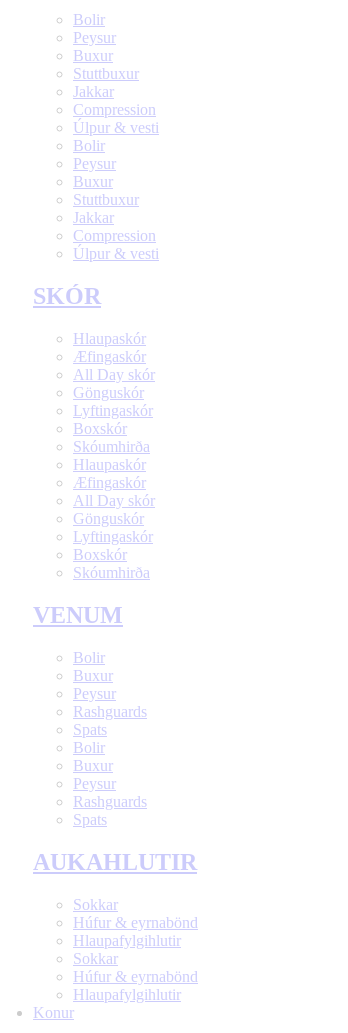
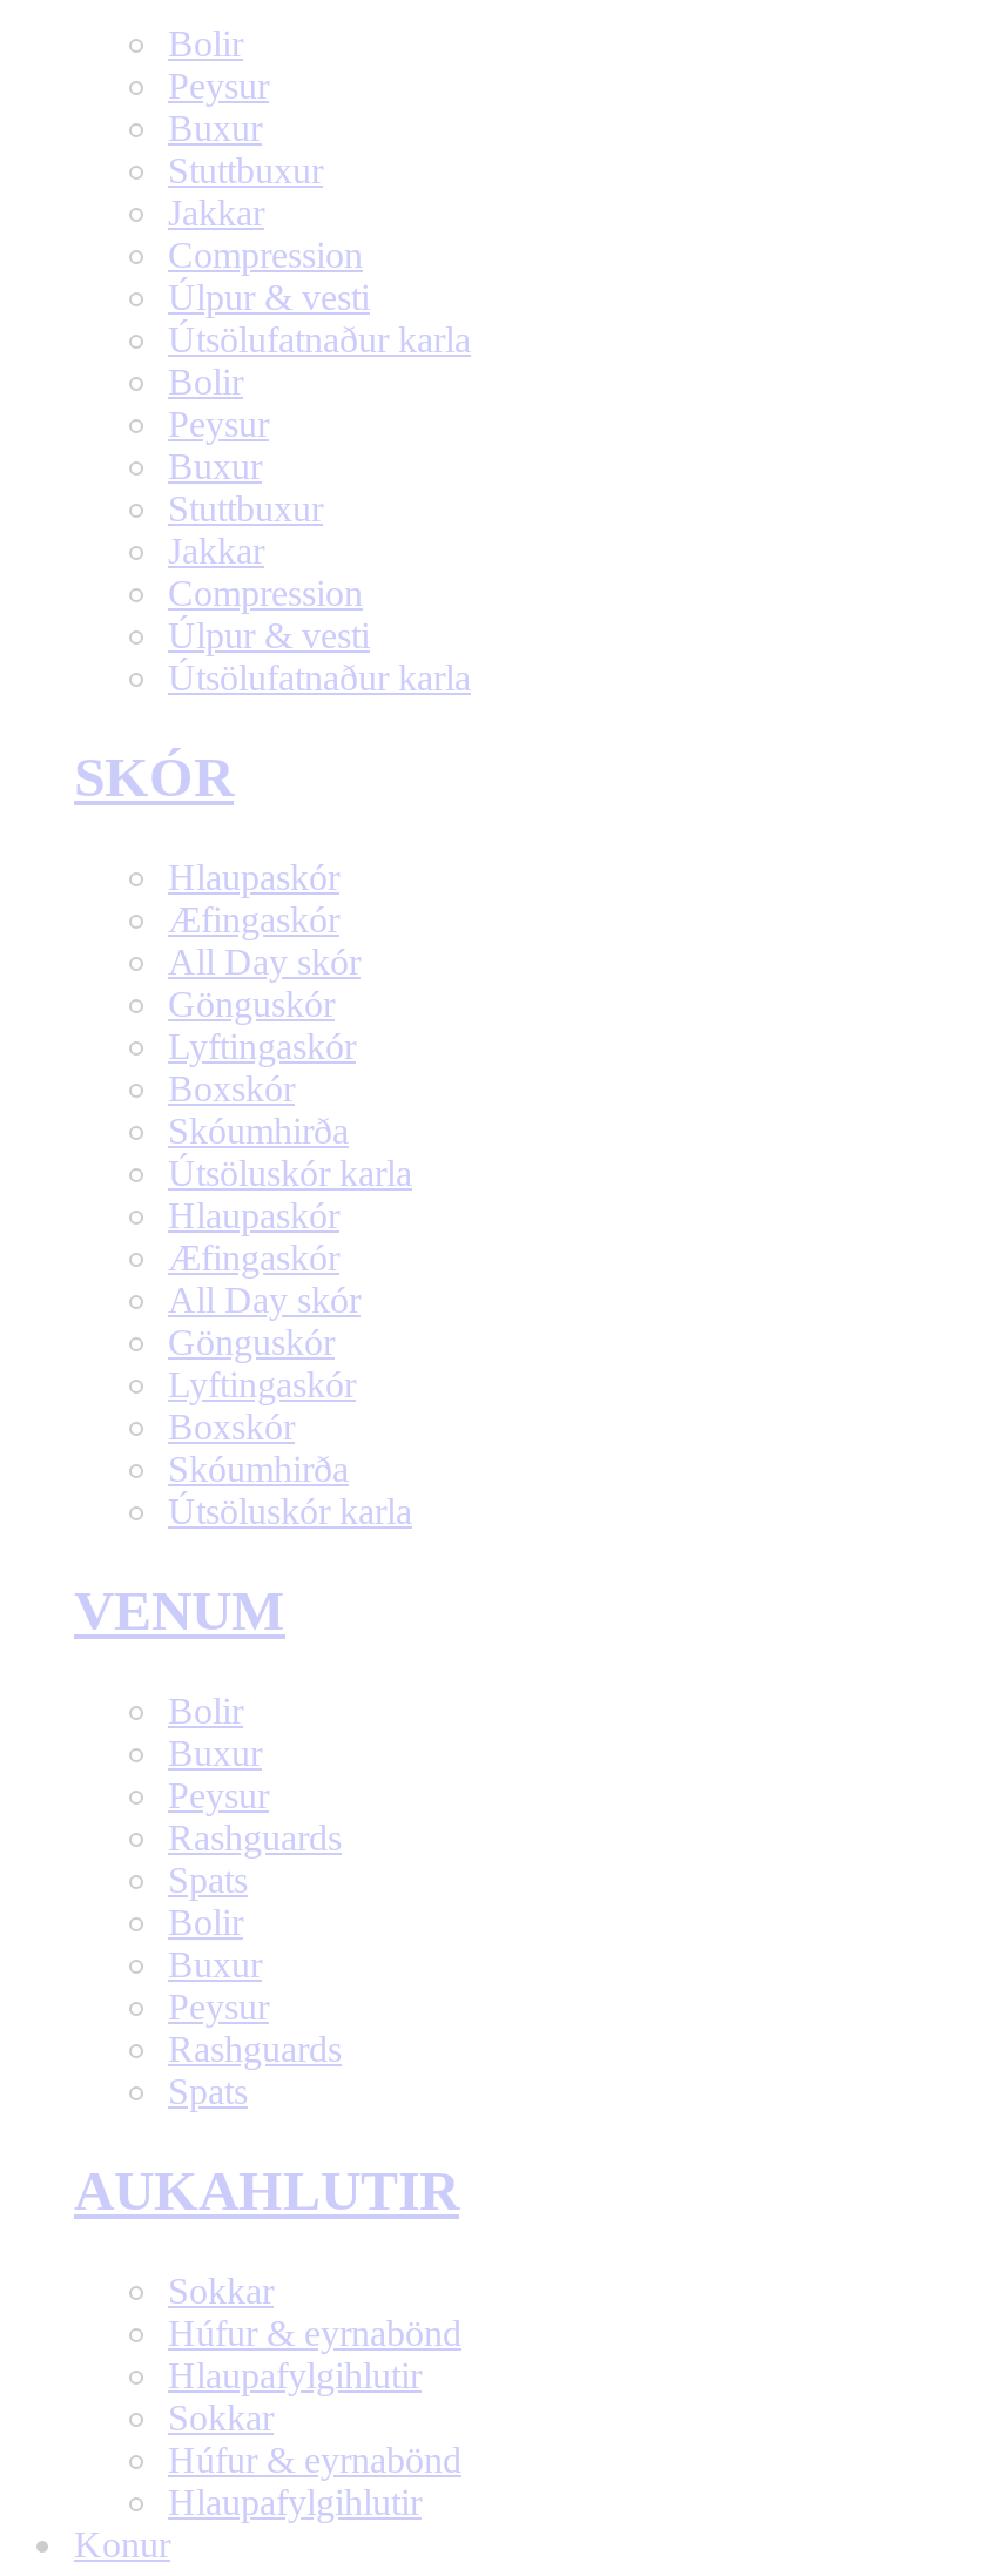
+ Útsölufatnaður karla

+ Útsölufatnaður karla

+ Útsöluskór karla

+ Útsöluskór karla
